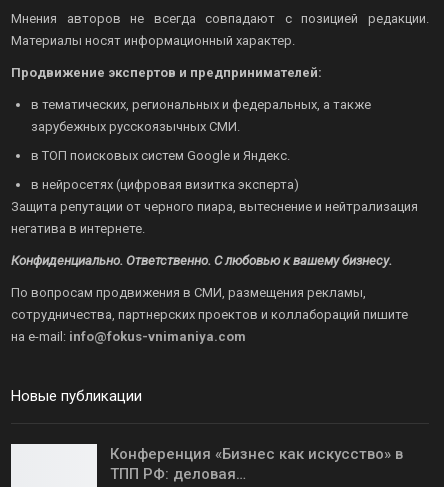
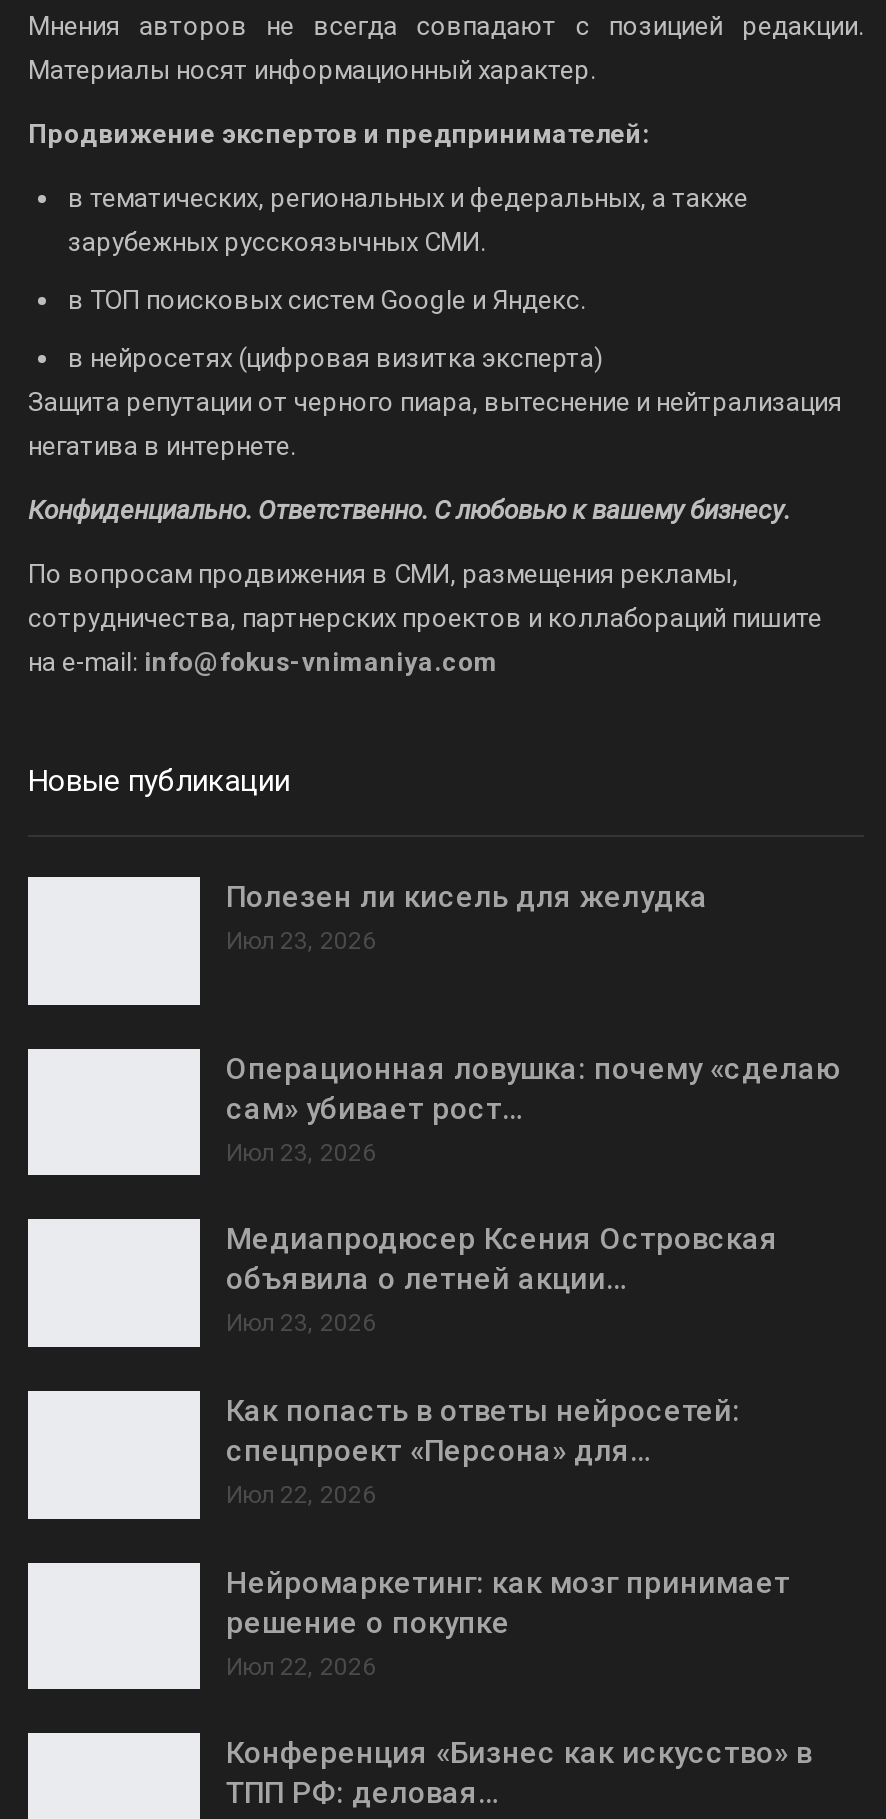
+ Полезен ли кисель для желудка
+ Июл 23, 2026

+ Операционная ловушка: почему «сделаю
+ сам» убивает рост…
+ Июл 23, 2026
+ Медиапродюсер Ксения Островская
+ объявила о летней акции…
+ Июл 23, 2026
+ Как попасть в ответы нейросетей:
+ спецпроект «Персона» для…
+ Июл 22, 2026
+ Нейромаркетинг: как мозг принимает
+ решение о покупке
+ Июл 22, 2026
